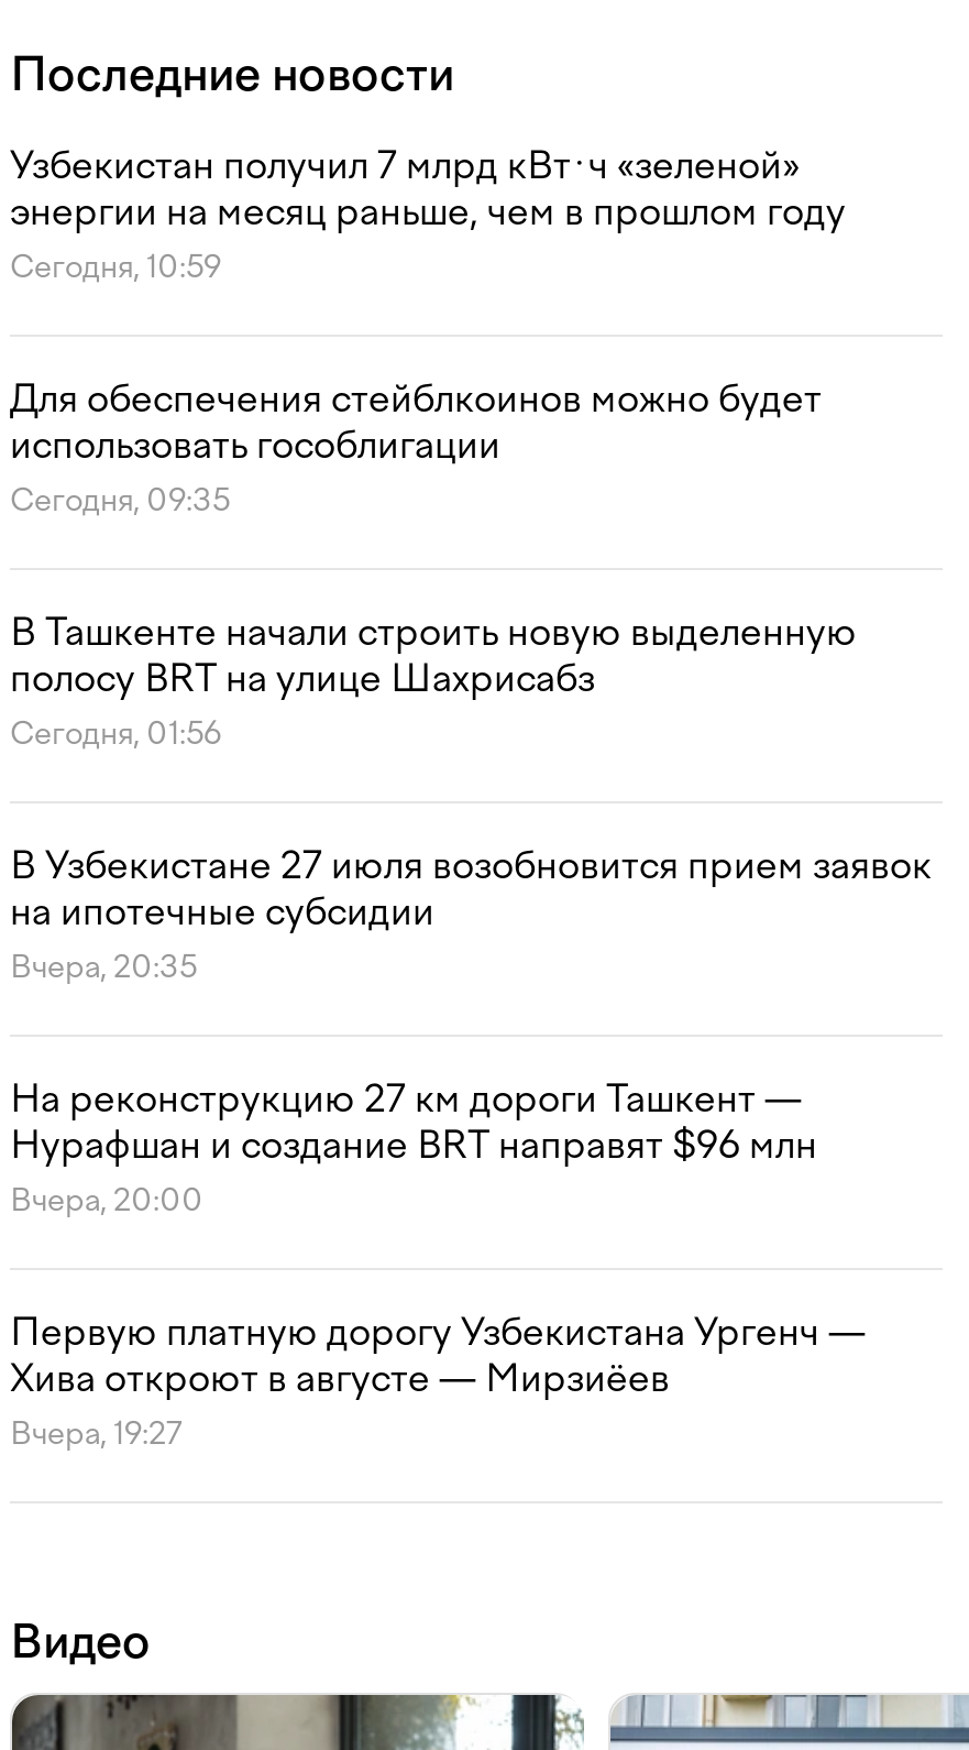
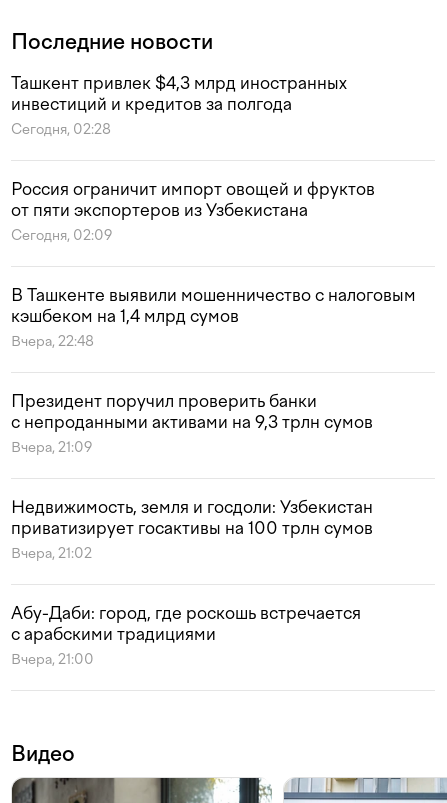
- Узбекистан получил 7 млрд кВт·ч «зеленой»
- энергии на месяц раньше, чем в прошлом году
- Сегодня, 10:59
+ Ташкент привлек $4,3 млрд иностранных
+ инвестиций и кредитов за полгода
+ Сегодня, 02:28

- Для обеспечения стейблкоинов можно будет
- использовать гособлигации
- Сегодня, 09:35
+ Россия ограничит импорт овощей и фруктов
+ от пяти экспортеров из Узбекистана
+ Сегодня, 02:09

- В Ташкенте начали строить новую выделенную
- полосу BRT на улице Шахрисабз
- Сегодня, 01:56
+ В Ташкенте выявили мошенничество с налоговым
+ кэшбеком на 1,4 млрд сумов
+ Вчера, 22:48

- В Узбекистане 27 июля возобновится прием заявок
- на ипотечные субсидии
- Вчера, 20:35
+ Президент поручил проверить банки
+ с непроданными активами на 9,3 трлн сумов
+ Вчера, 21:09

- На реконструкцию 27 км дороги Ташкент —
- Нурафшан и создание BRT направят $96 млн
- Вчера, 20:00
+ Недвижимость, земля и госдоли: Узбекистан
+ приватизирует госактивы на 100 трлн сумов
+ Вчера, 21:02

- Первую платную дорогу Узбекистана Ургенч —
- Хива откроют в августе — Мирзиёев
- Вчера, 19:27
+ Абу-Даби: город, где роскошь встречается
+ с арабскими традициями
+ Вчера, 21:00
